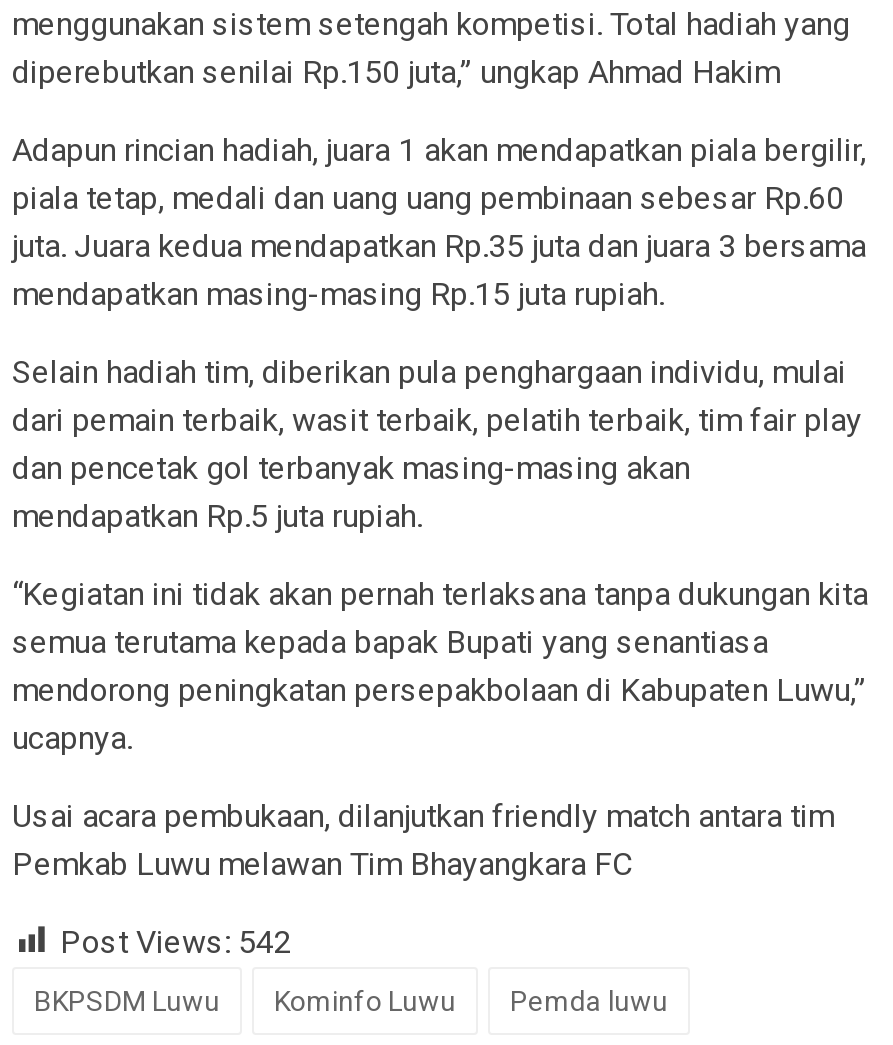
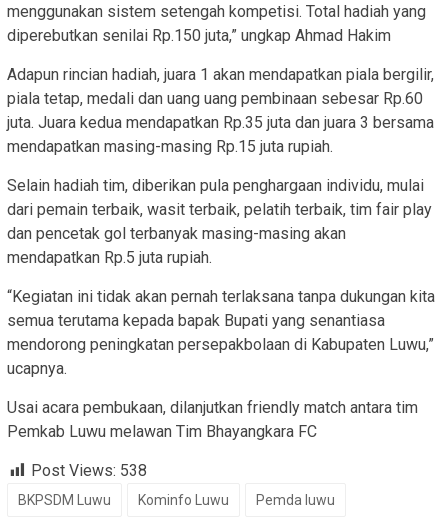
- Post Views: 542
+ Post Views: 538
